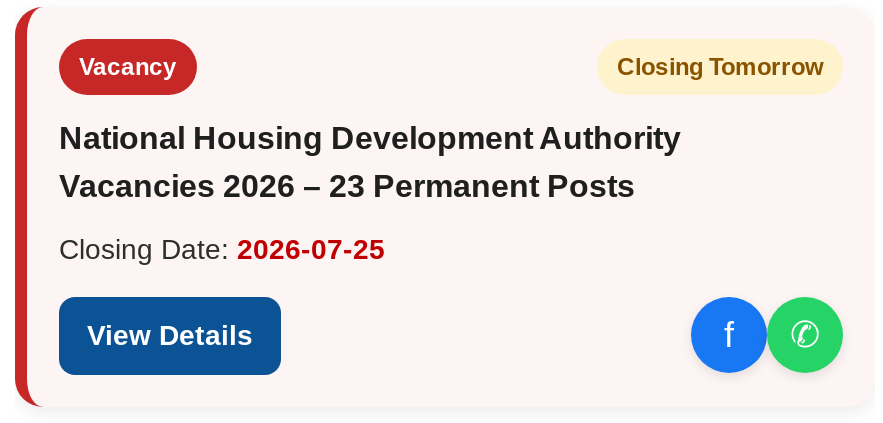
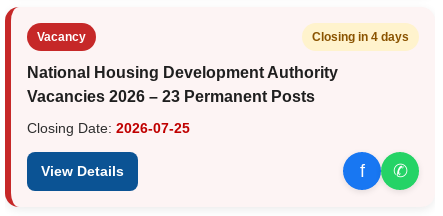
- Closing Tomorrow
+ Closing in 4 days
